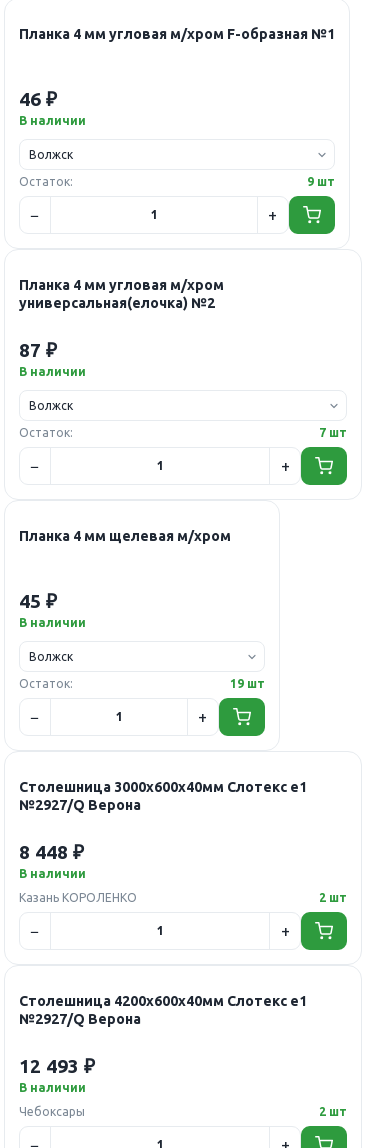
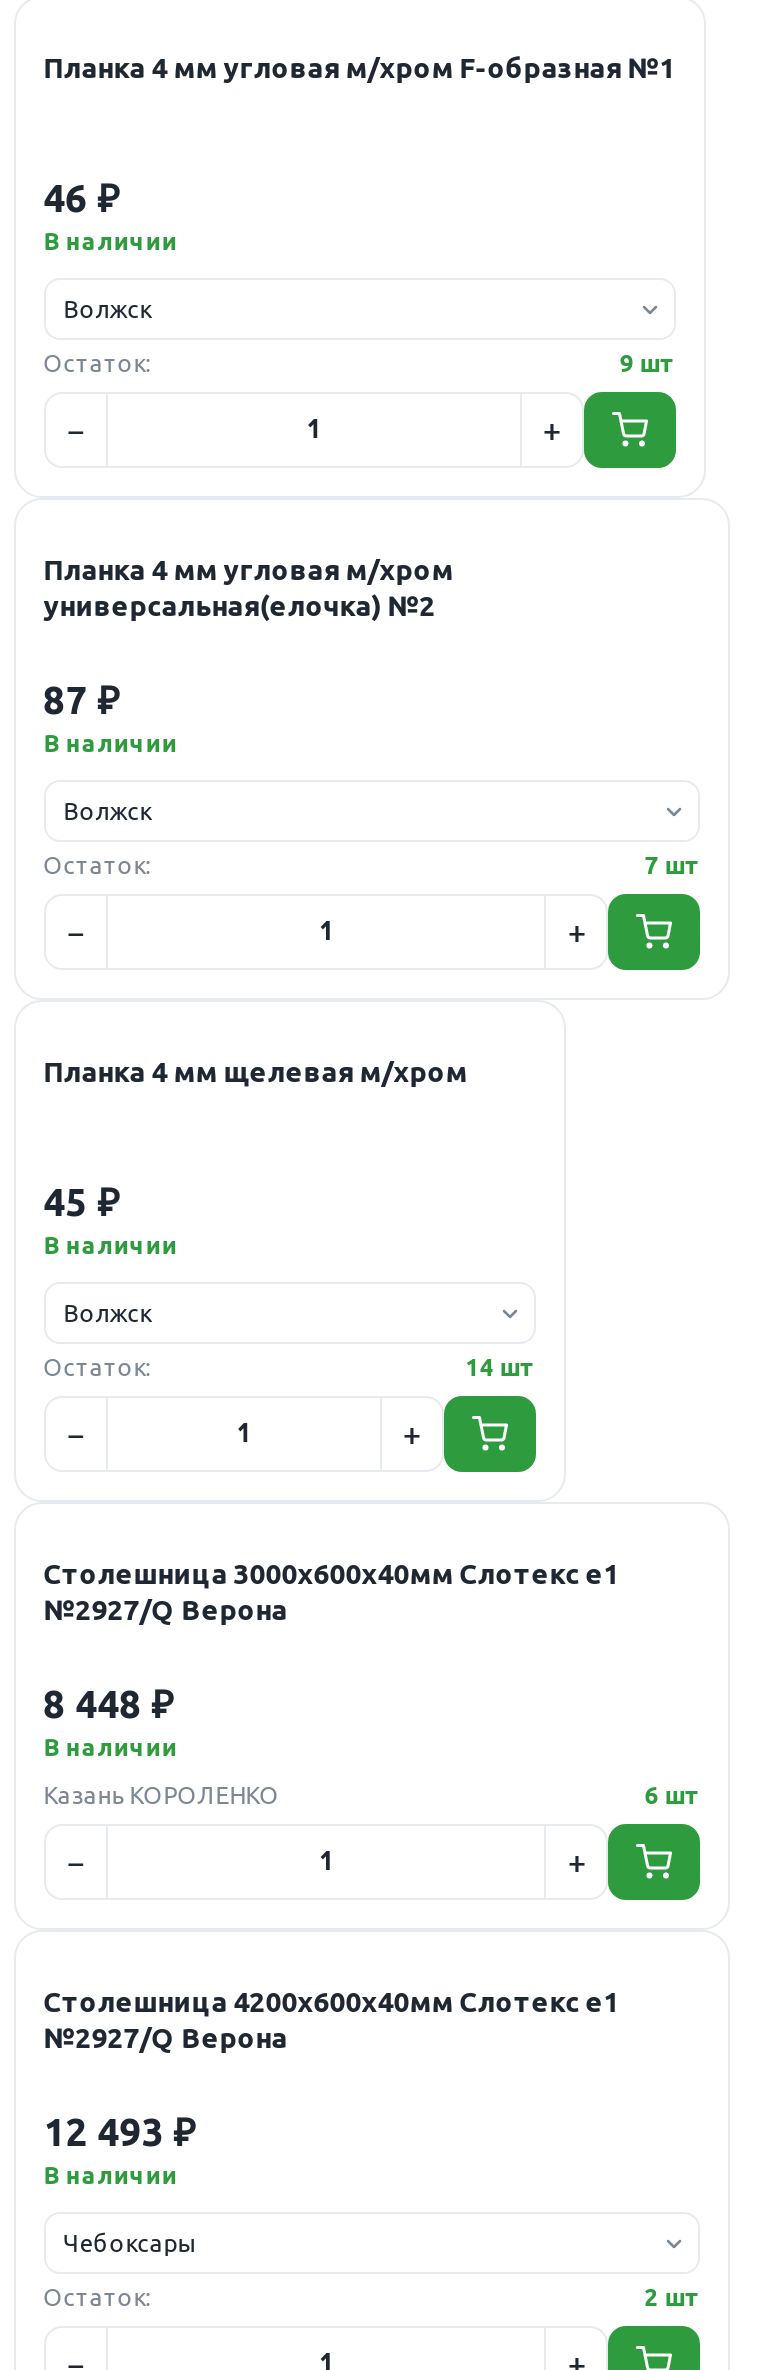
- 19 шт
+ 14 шт

- 2 шт
+ 6 шт

- Чебоксары
+ Остаток:
